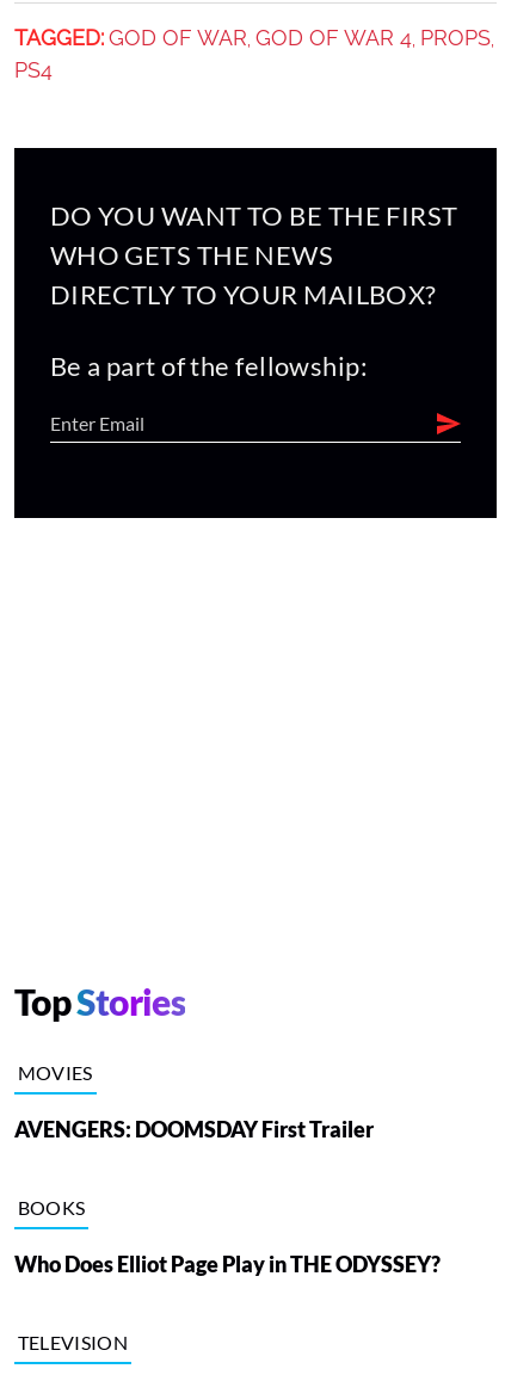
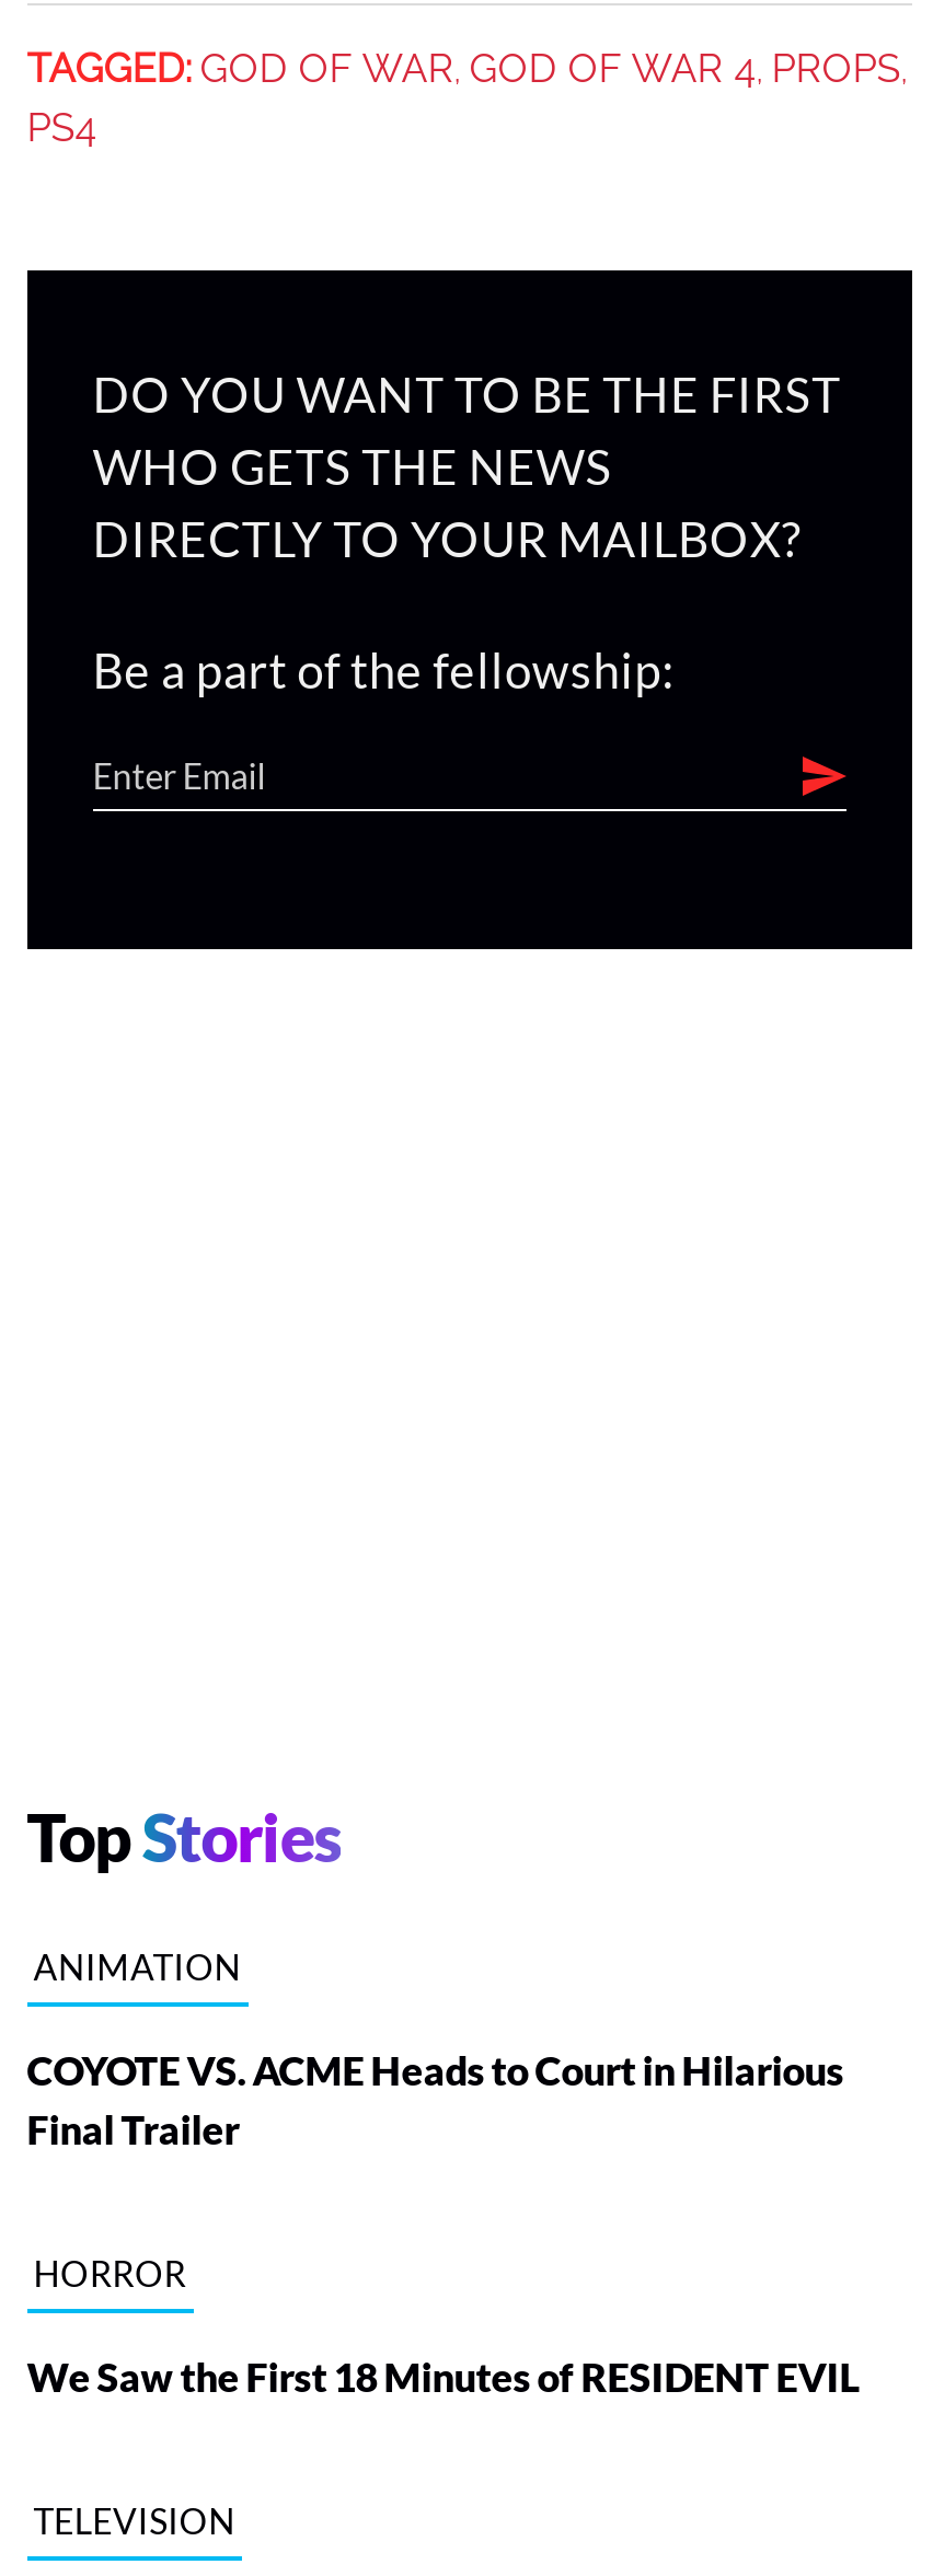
- MOVIES
+ ANIMATION

- AVENGERS: DOOMSDAY First Trailer
+ COYOTE VS. ACME Heads to Court in Hilarious
+ Final Trailer

- BOOKS
+ HORROR

- Who Does Elliot Page Play in THE ODYSSEY?
+ We Saw the First 18 Minutes of RESIDENT EVIL
